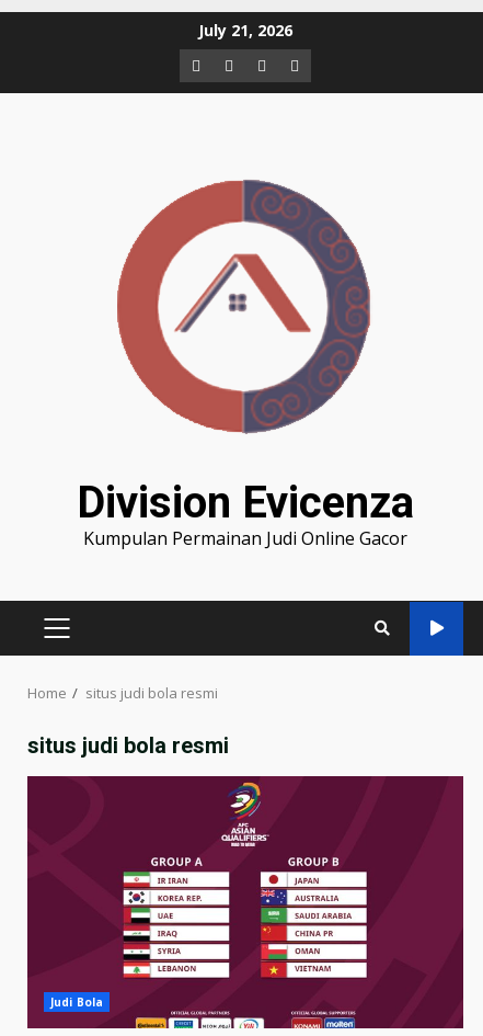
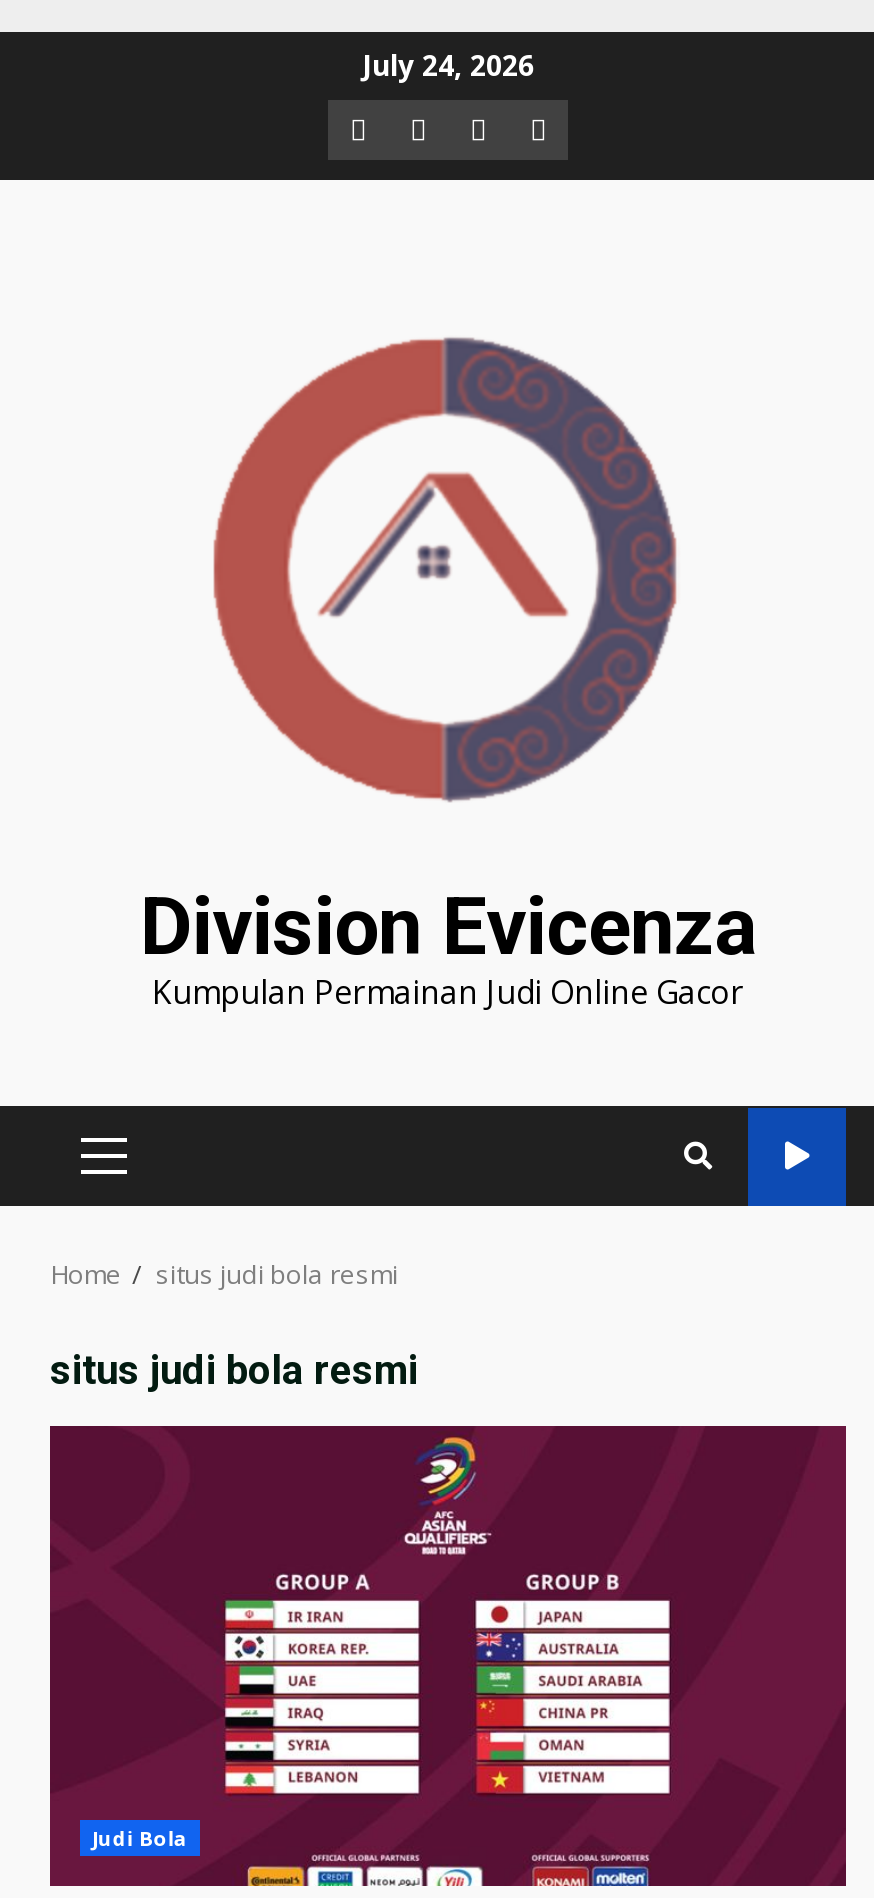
- July 21, 2026
+ July 24, 2026
